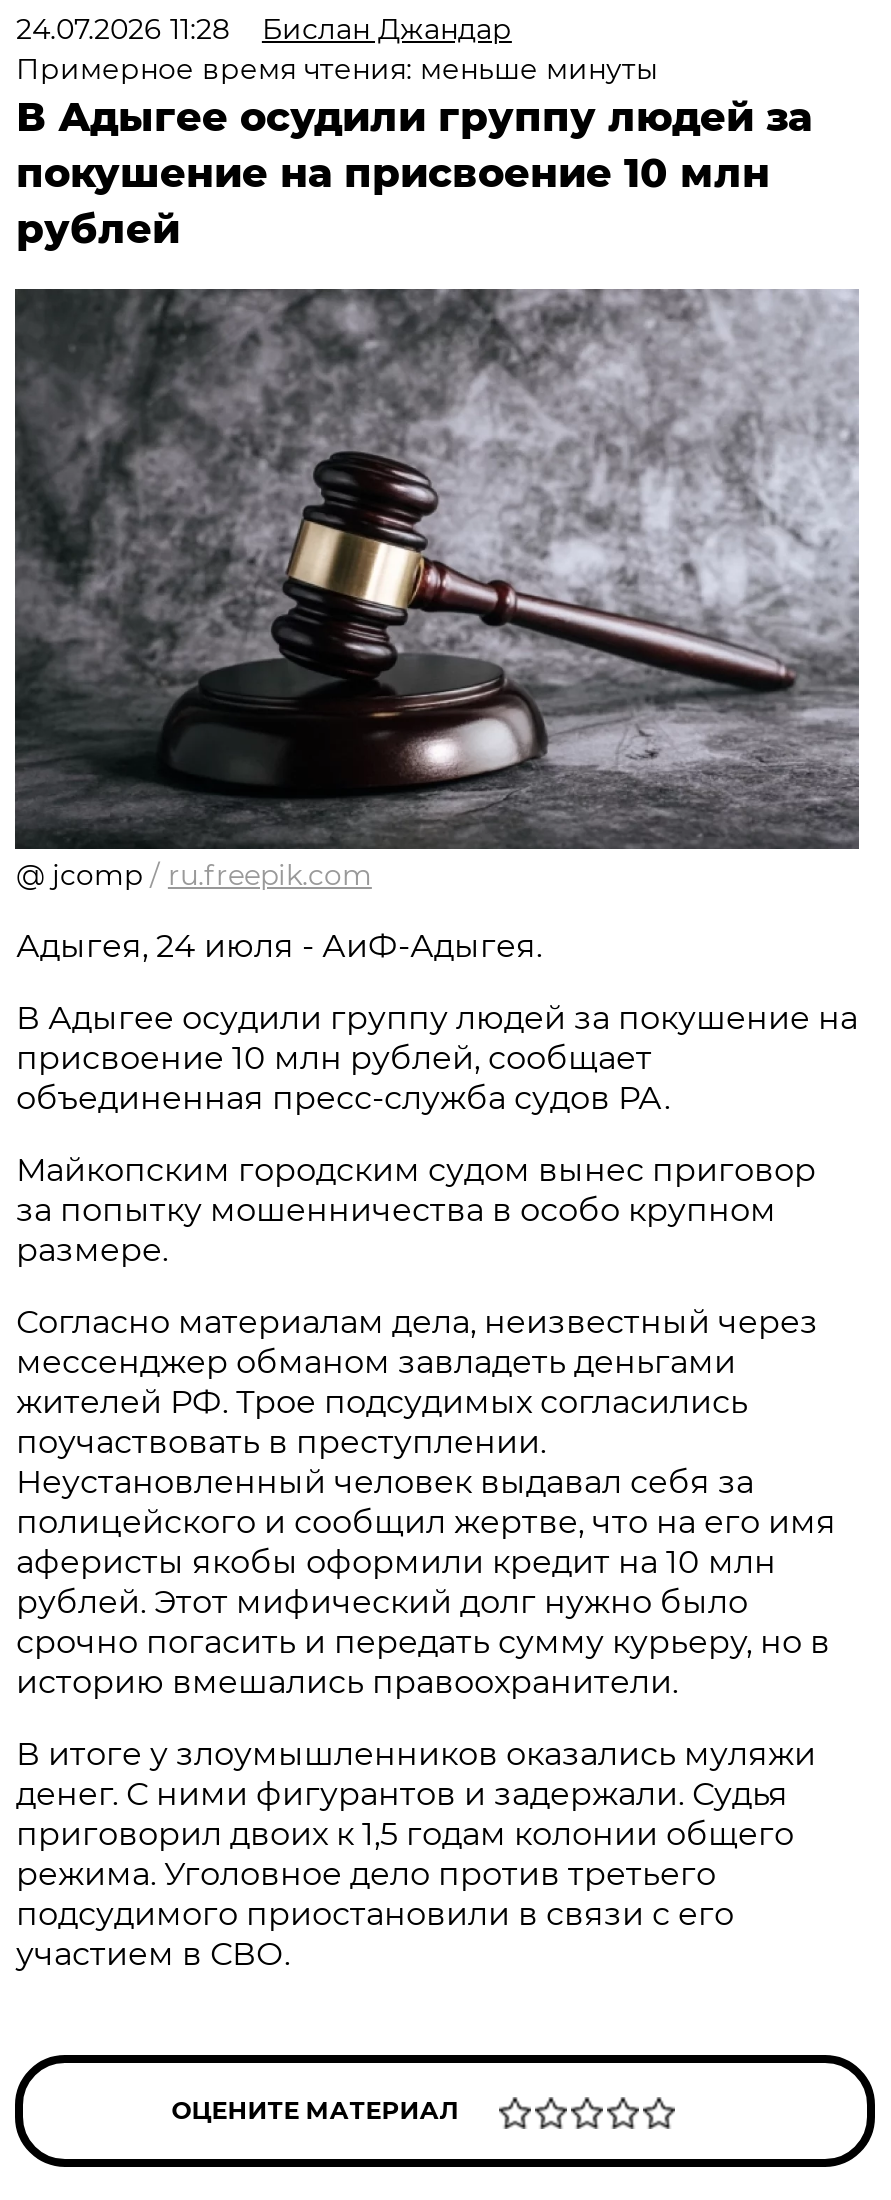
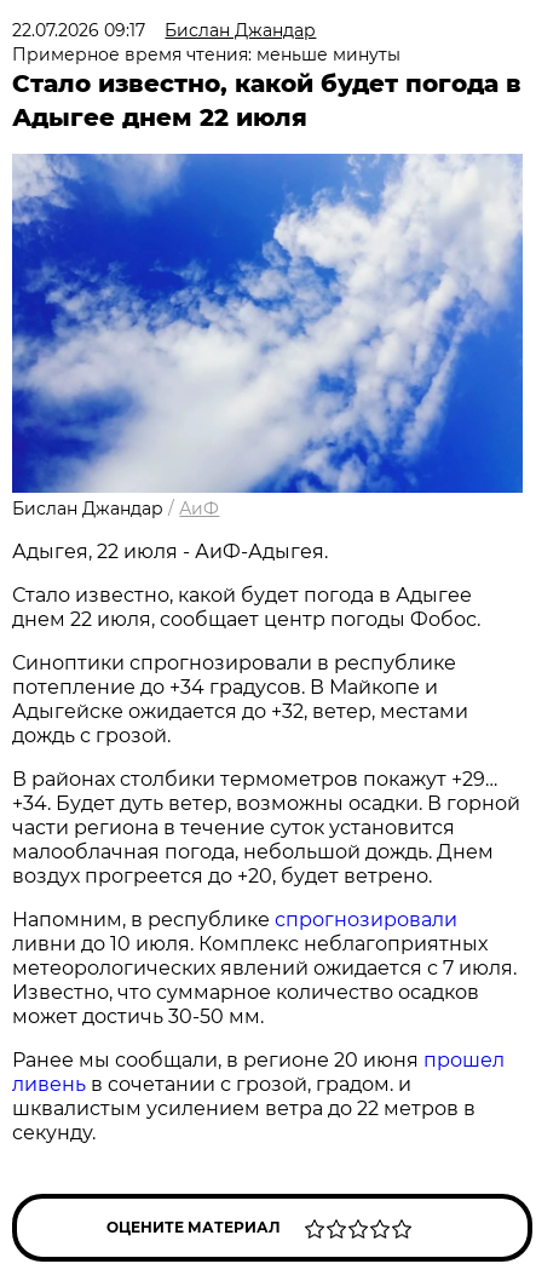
- 24.07.2026 11:28 Бислан Джандар
+ 22.07.2026 09:17 Бислан Джандар

- В Адыгее осудили группу людей за
- покушение на присвоение 10 млн
- рублей
+ Стало известно, какой будет погода в
+ Адыгее днем 22 июля

- [image]
- @ jcomp / ru.freepik.com
- Адыгея, 24 июля - АиФ-Адыгея.
- В Адыгее осудили группу людей за покушение на
- присвоение 10 млн рублей, сообщает
- объединенная пресс-служба судов РА.
- Майкопским городским судом вынес приговор
- за попытку мошенничества в особо крупном
- размере.
- Согласно материалам дела, неизвестный через
- мессенджер обманом завладеть деньгами
- жителей РФ. Трое подсудимых согласились
- поучаствовать в преступлении.
- Неустановленный человек выдавал себя за
- полицейского и сообщил жертве, что на его имя
- аферисты якобы оформили кредит на 10 млн
- рублей. Этот мифический долг нужно было
- срочно погасить и передать сумму курьеру, но в
- историю вмешались правоохранители.
- В итоге у злоумышленников оказались муляжи
- денег. С ними фигурантов и задержали. Судья
- приговорил двоих к 1,5 годам колонии общего
- режима. Уголовное дело против третьего
- подсудимого приостановили в связи с его
- участием в СВО.
+ [image]
+ Бислан Джандар / АиФ
+ Адыгея, 22 июля - АиФ-Адыгея.
+ Стало известно, какой будет погода в Адыгее
+ днем 22 июля, сообщает центр погоды Фобос.
+ Синоптики спрогнозировали в республике
+ потепление до +34 градусов. В Майкопе и
+ Адыгейске ожидается до +32, ветер, местами
+ дождь с грозой.
+ В районах столбики термометров покажут +29…
+ +34. Будет дуть ветер, возможны осадки. В горной
+ части региона в течение суток установится
+ малооблачная погода, небольшой дождь. Днем
+ воздух прогреется до +20, будет ветрено.
+ Напомним, в республике спрогнозировали
+ ливни до 10 июля. Комплекс неблагоприятных
+ метеорологических явлений ожидается с 7 июля.
+ Известно, что суммарное количество осадков
+ может достичь 30-50 мм.
+ Ранее мы сообщали, в регионе 20 июня прошел
+ ливень в сочетании с грозой, градом. и
+ шквалистым усилением ветра до 22 метров в
+ секунду.
